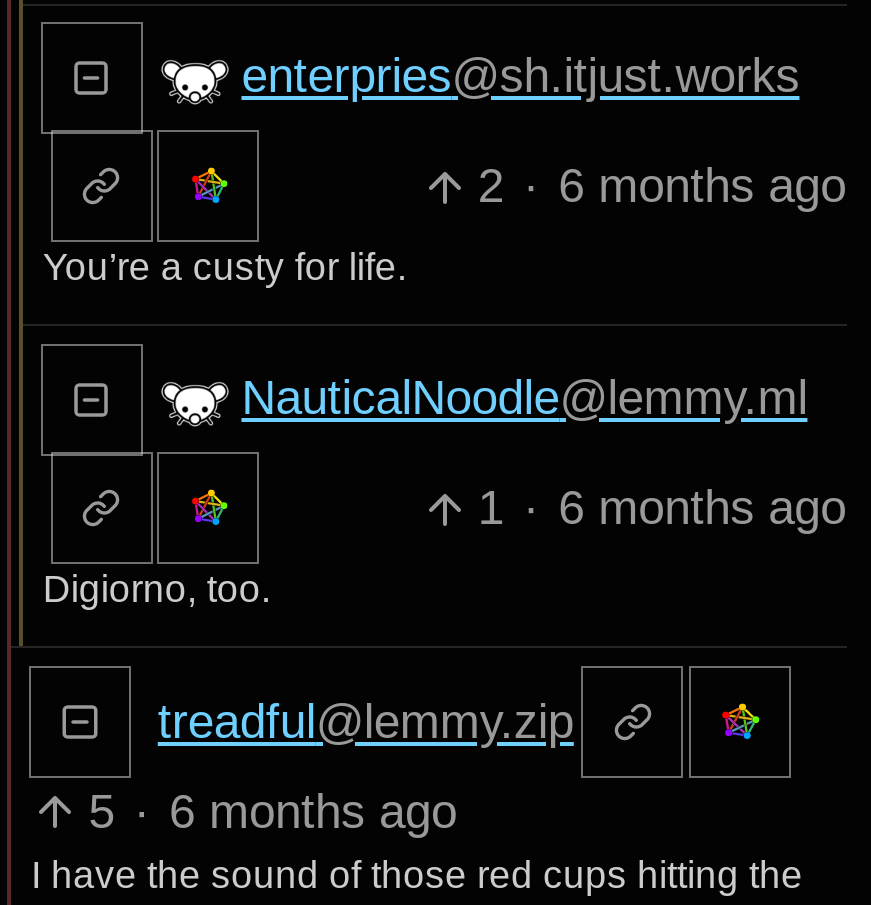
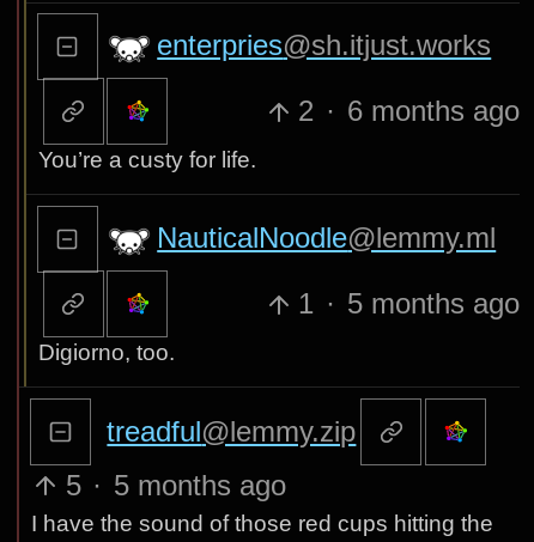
- 1 · 6 months ago
+ 1 · 5 months ago

- 5 · 6 months ago
+ 5 · 5 months ago
